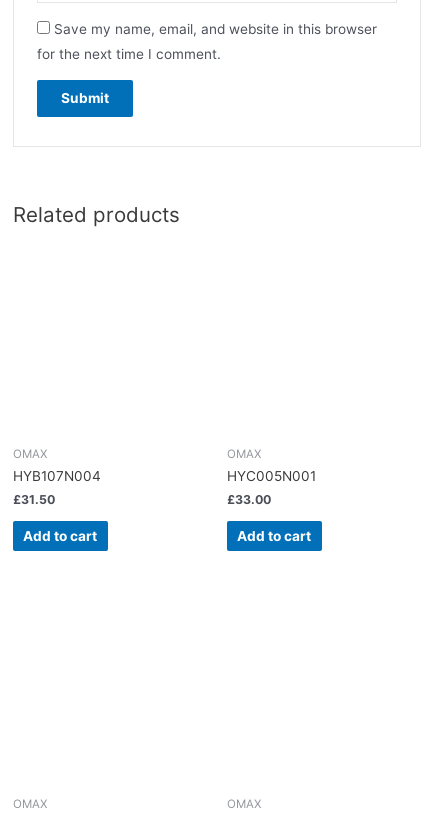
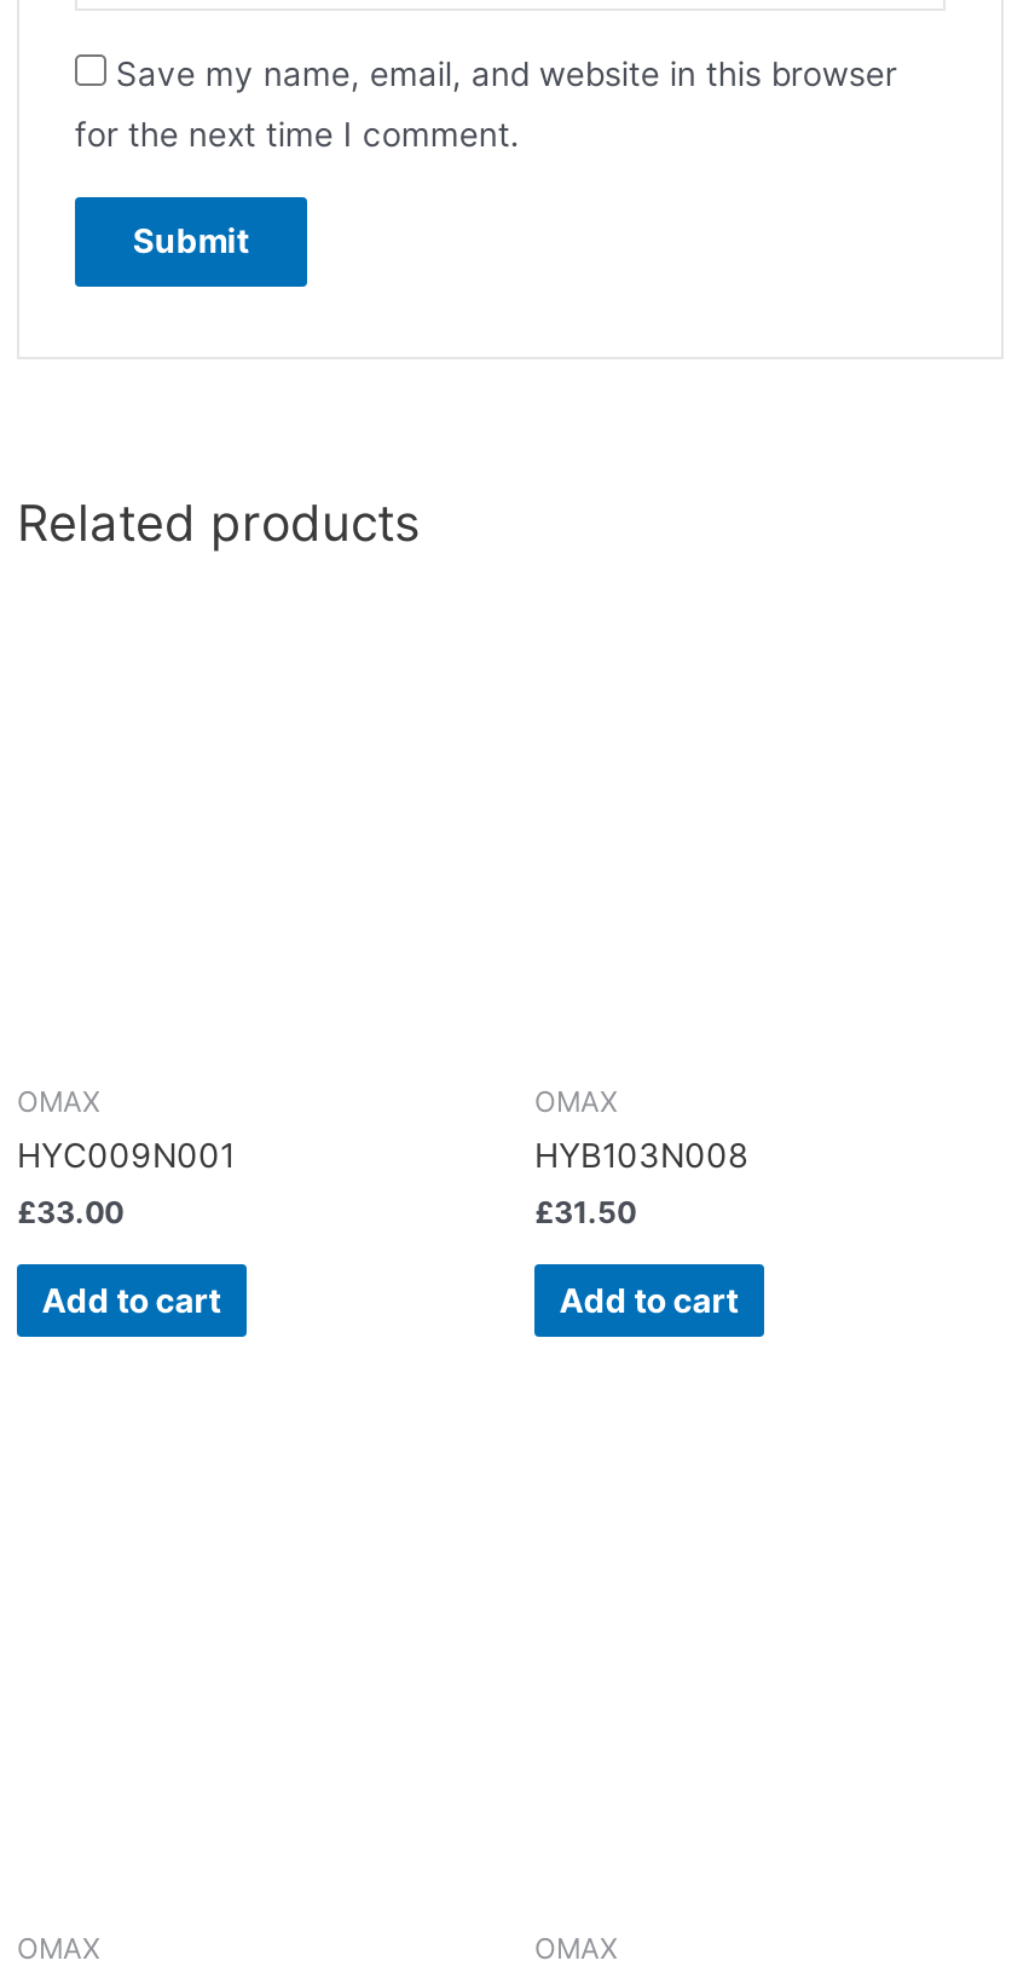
- HYB107N004
+ HYC009N001

- HYC005N001
+ HYB103N008

- £31.50
+ £33.00

- £33.00
+ £31.50
